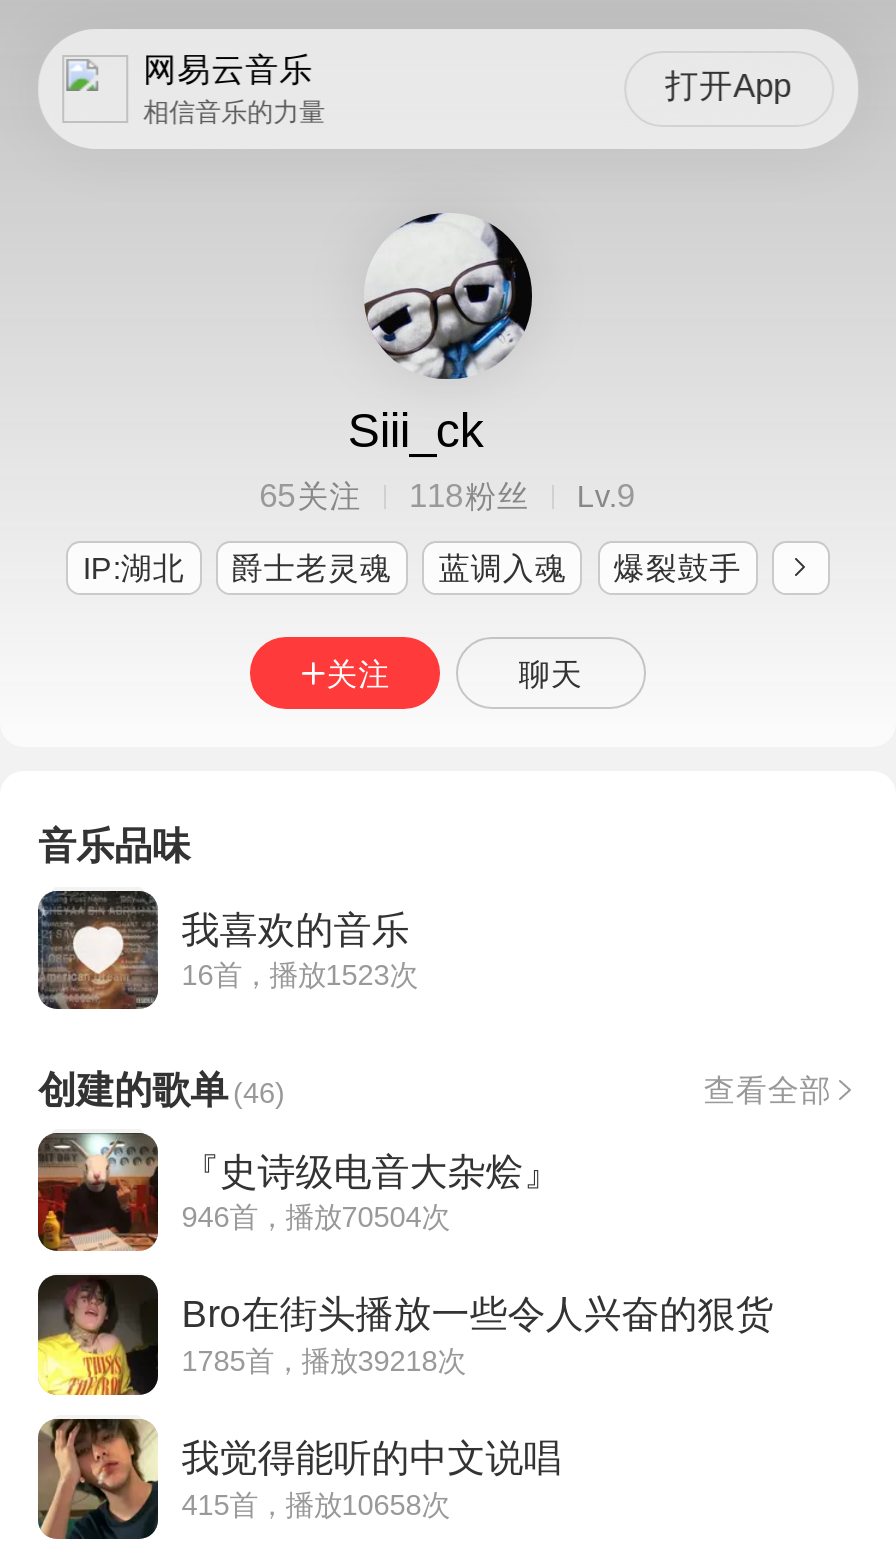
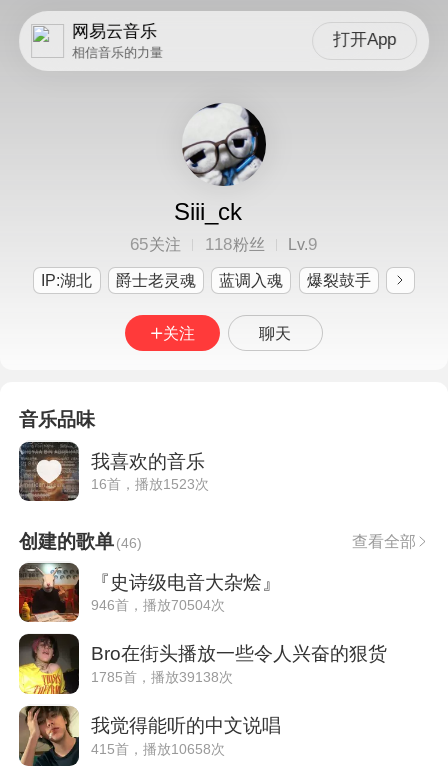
- 1785首，播放39218次
+ 1785首，播放39138次
